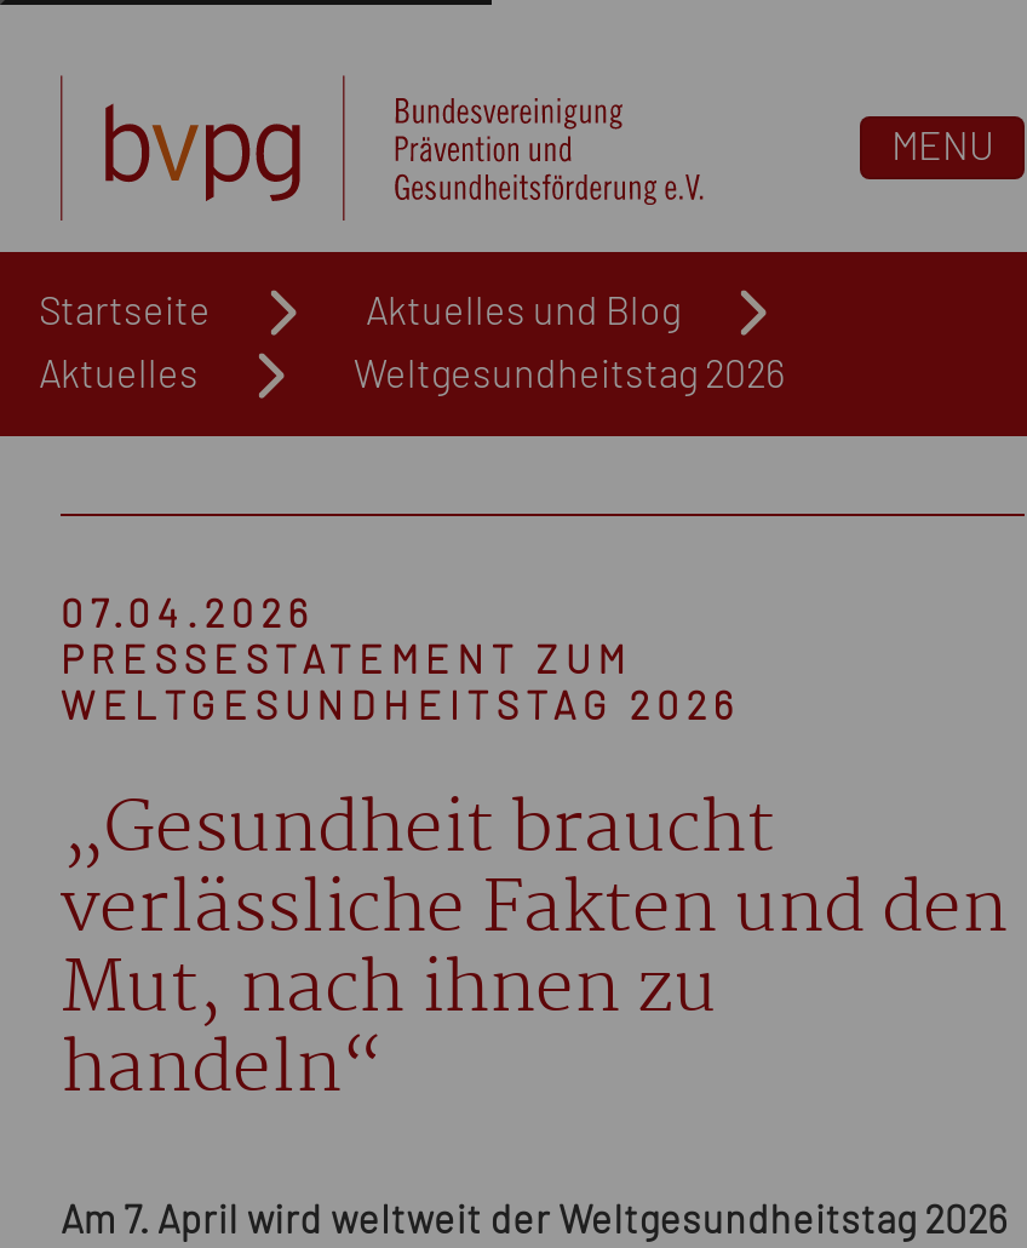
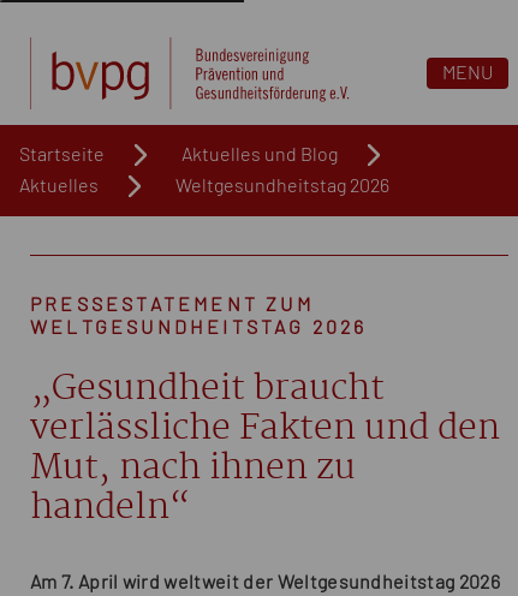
- 07.04.2026
